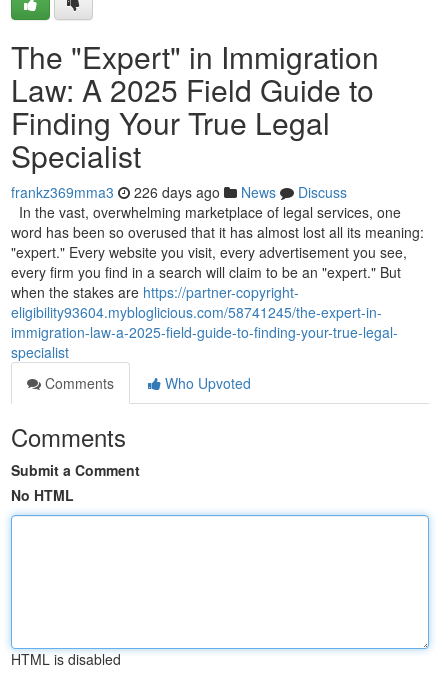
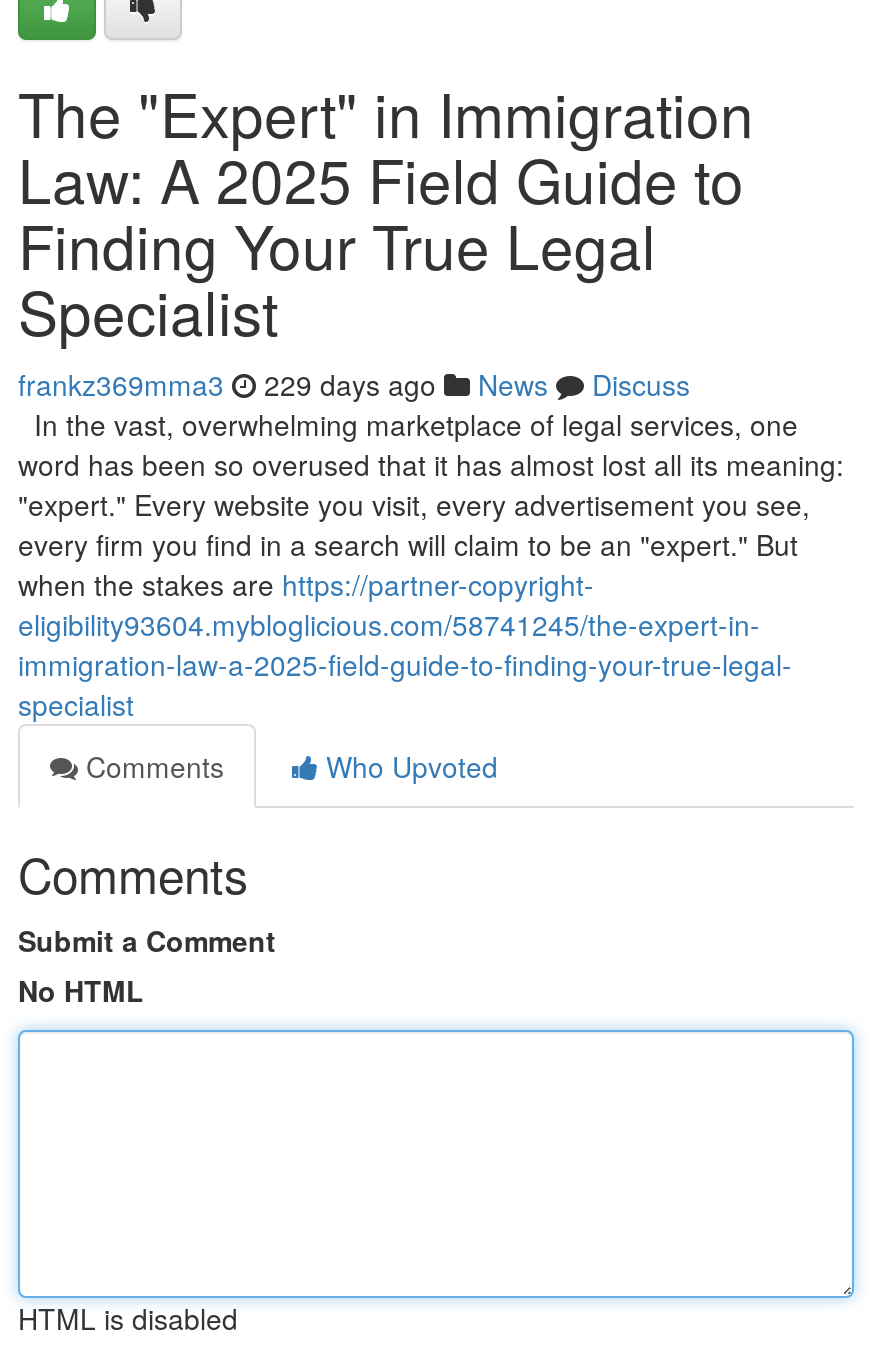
- frankz369mma3 226 days ago News Discuss
+ frankz369mma3 229 days ago News Discuss
